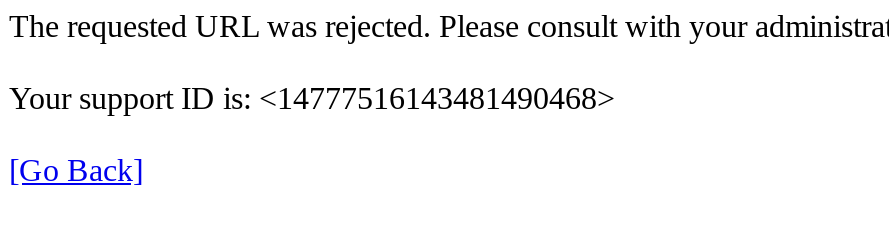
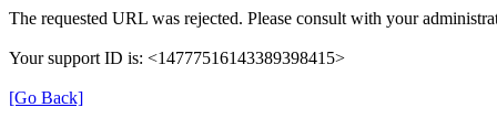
- Your support ID is: <14777516143481490468>
+ Your support ID is: <14777516143389398415>
